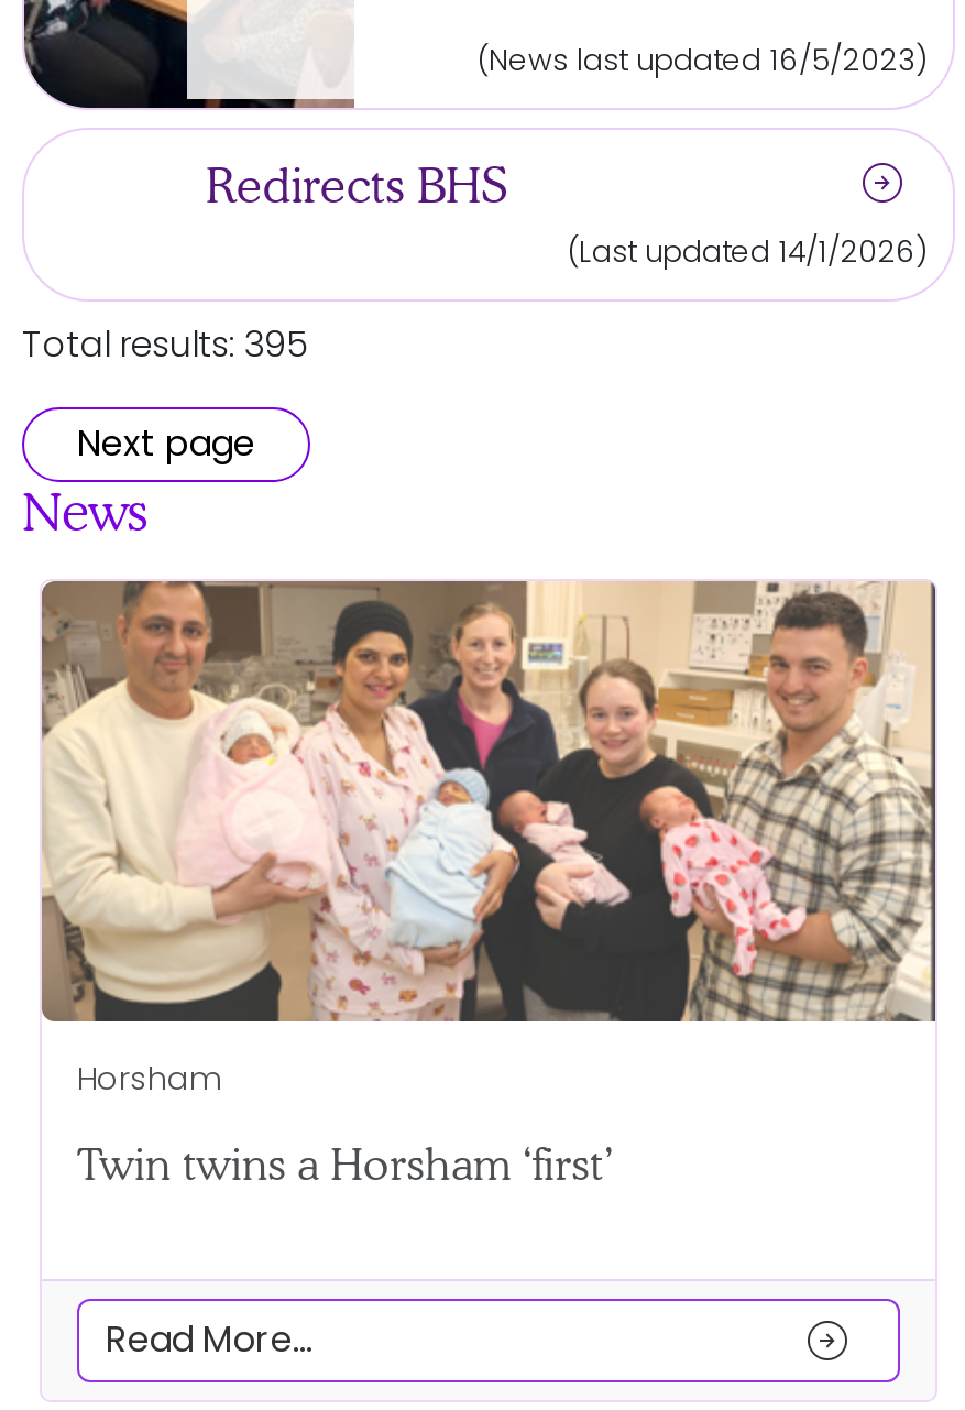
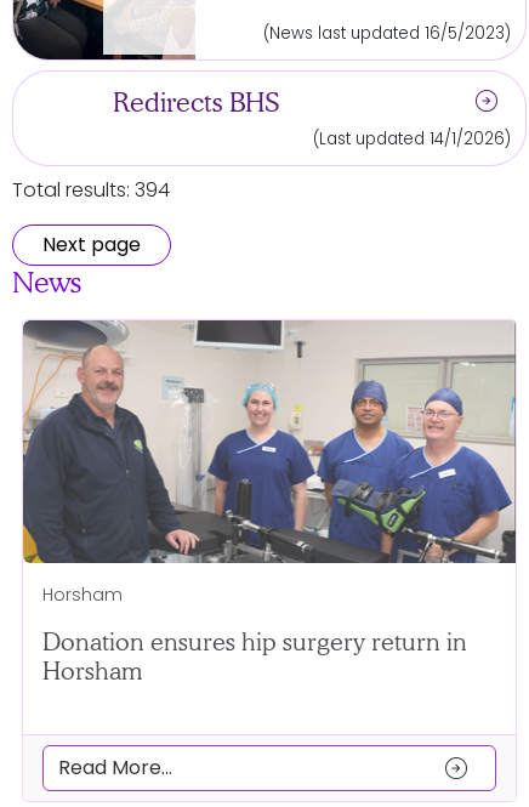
- Total results: 395
+ Total results: 394

- [image]
+ [image]

- Twin twins a Horsham ‘first’
+ Donation ensures hip surgery return in
+ Horsham
